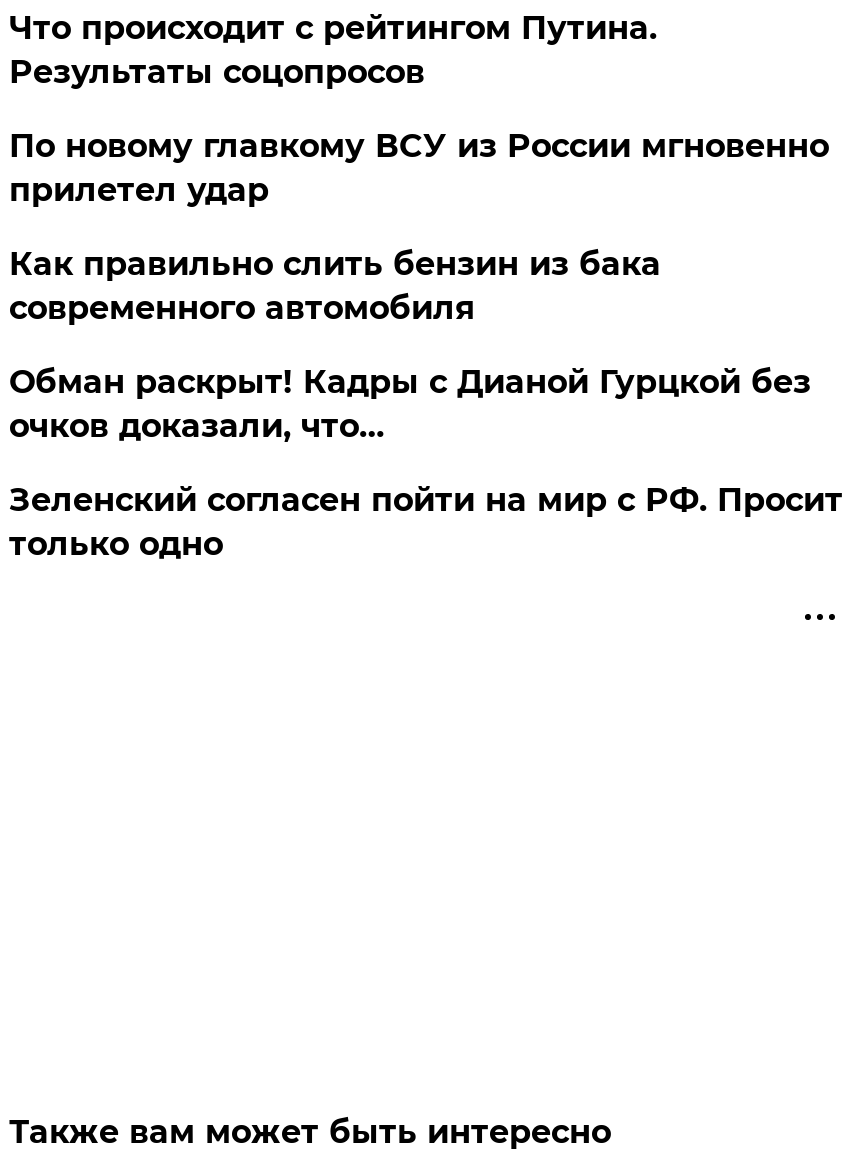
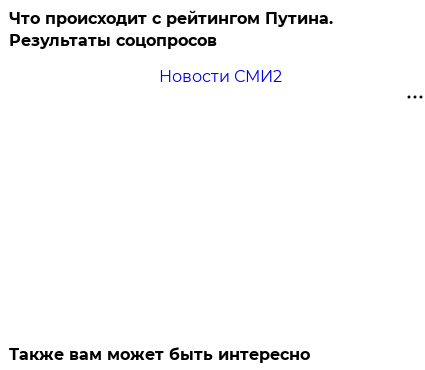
- По новому главкому ВСУ из России мгновенно
- прилетел удар
- Как правильно слить бензин из бака
- современного автомобиля
- Обман раскрыт! Кадры с Дианой Гурцкой без
- очков доказали, что…
- Зеленский согласен пойти на мир с РФ. Просит
- только одно
+ Новости СМИ2
